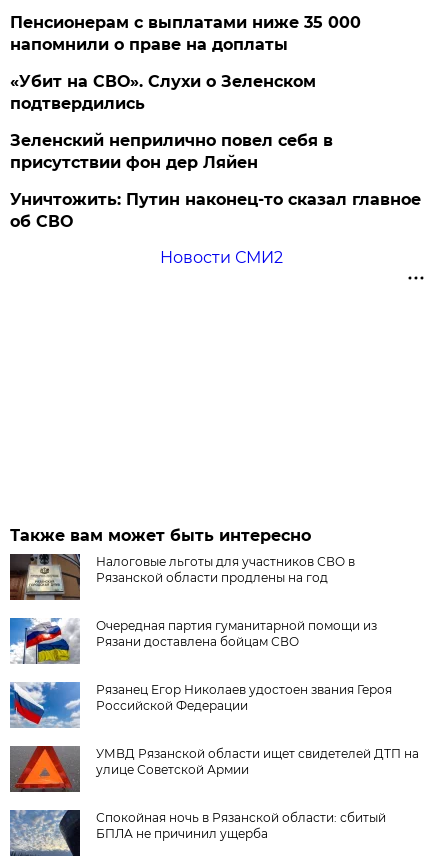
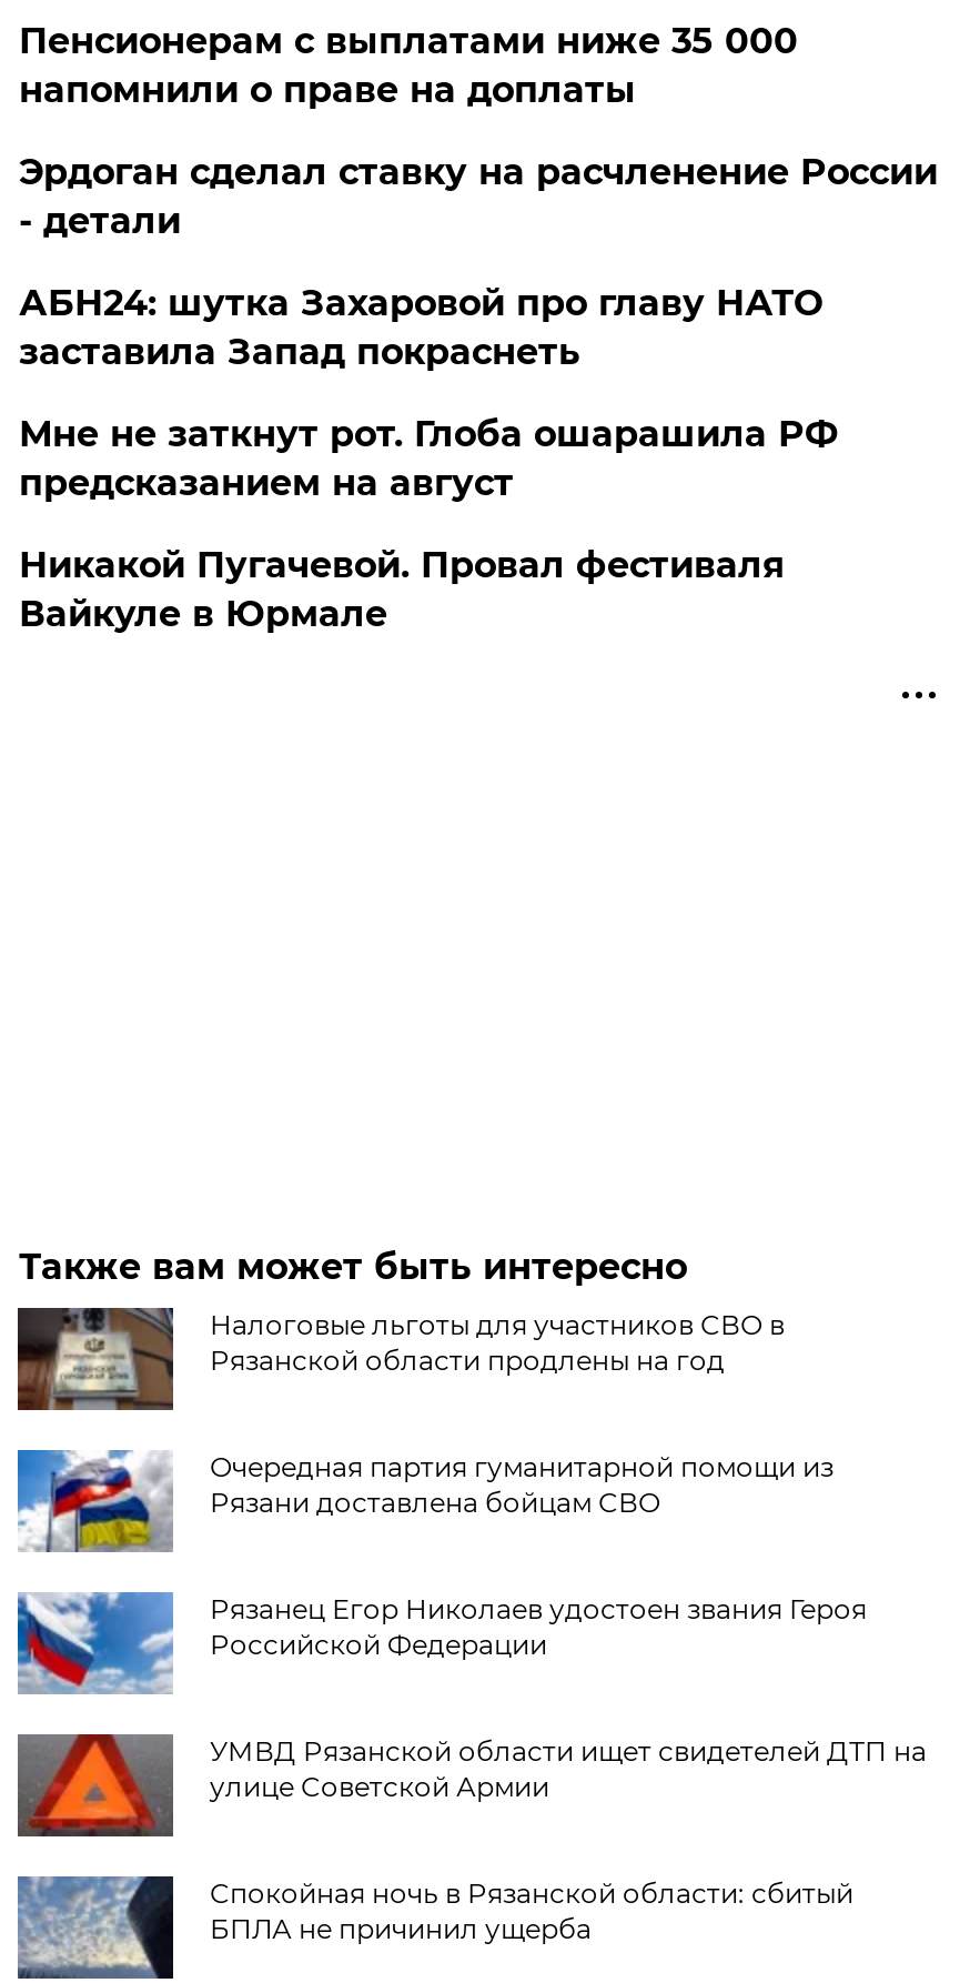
- «Убит на СВО». Слухи о Зеленском
- подтвердились
+ Эрдоган сделал ставку на расчленение России
+ - детали

- Зеленский неприлично повел cебя в
- присутствии фон дер Ляйен
+ АБН24: шутка Захаровой про главу НАТО
+ заставила Запад покраснеть

- Уничтожить: Путин наконец-то сказал главное
- об СВО
+ Мне не заткнут рот. Глоба ошарашила РФ
+ предсказанием на август

- Новости СМИ2
+ Никакой Пугачевой. Провал фестиваля
+ Вайкуле в Юрмале
